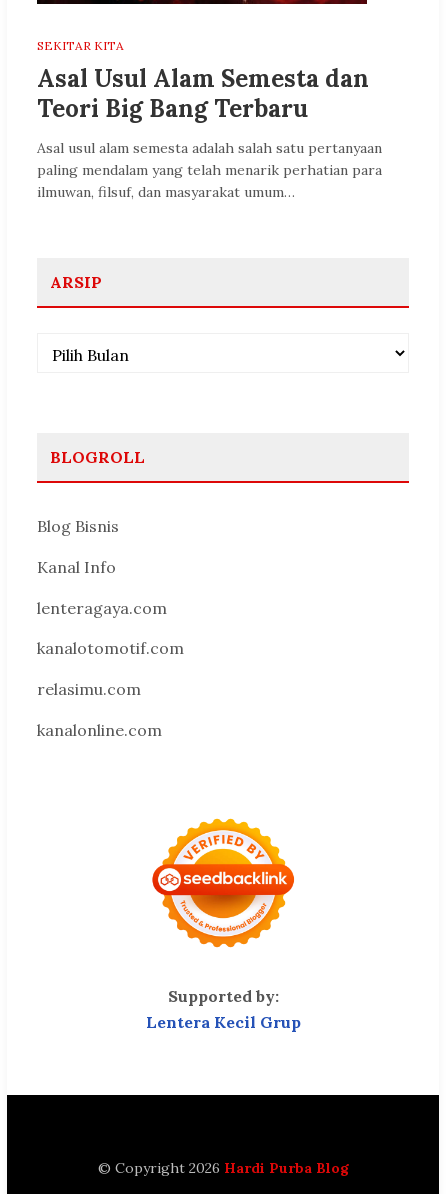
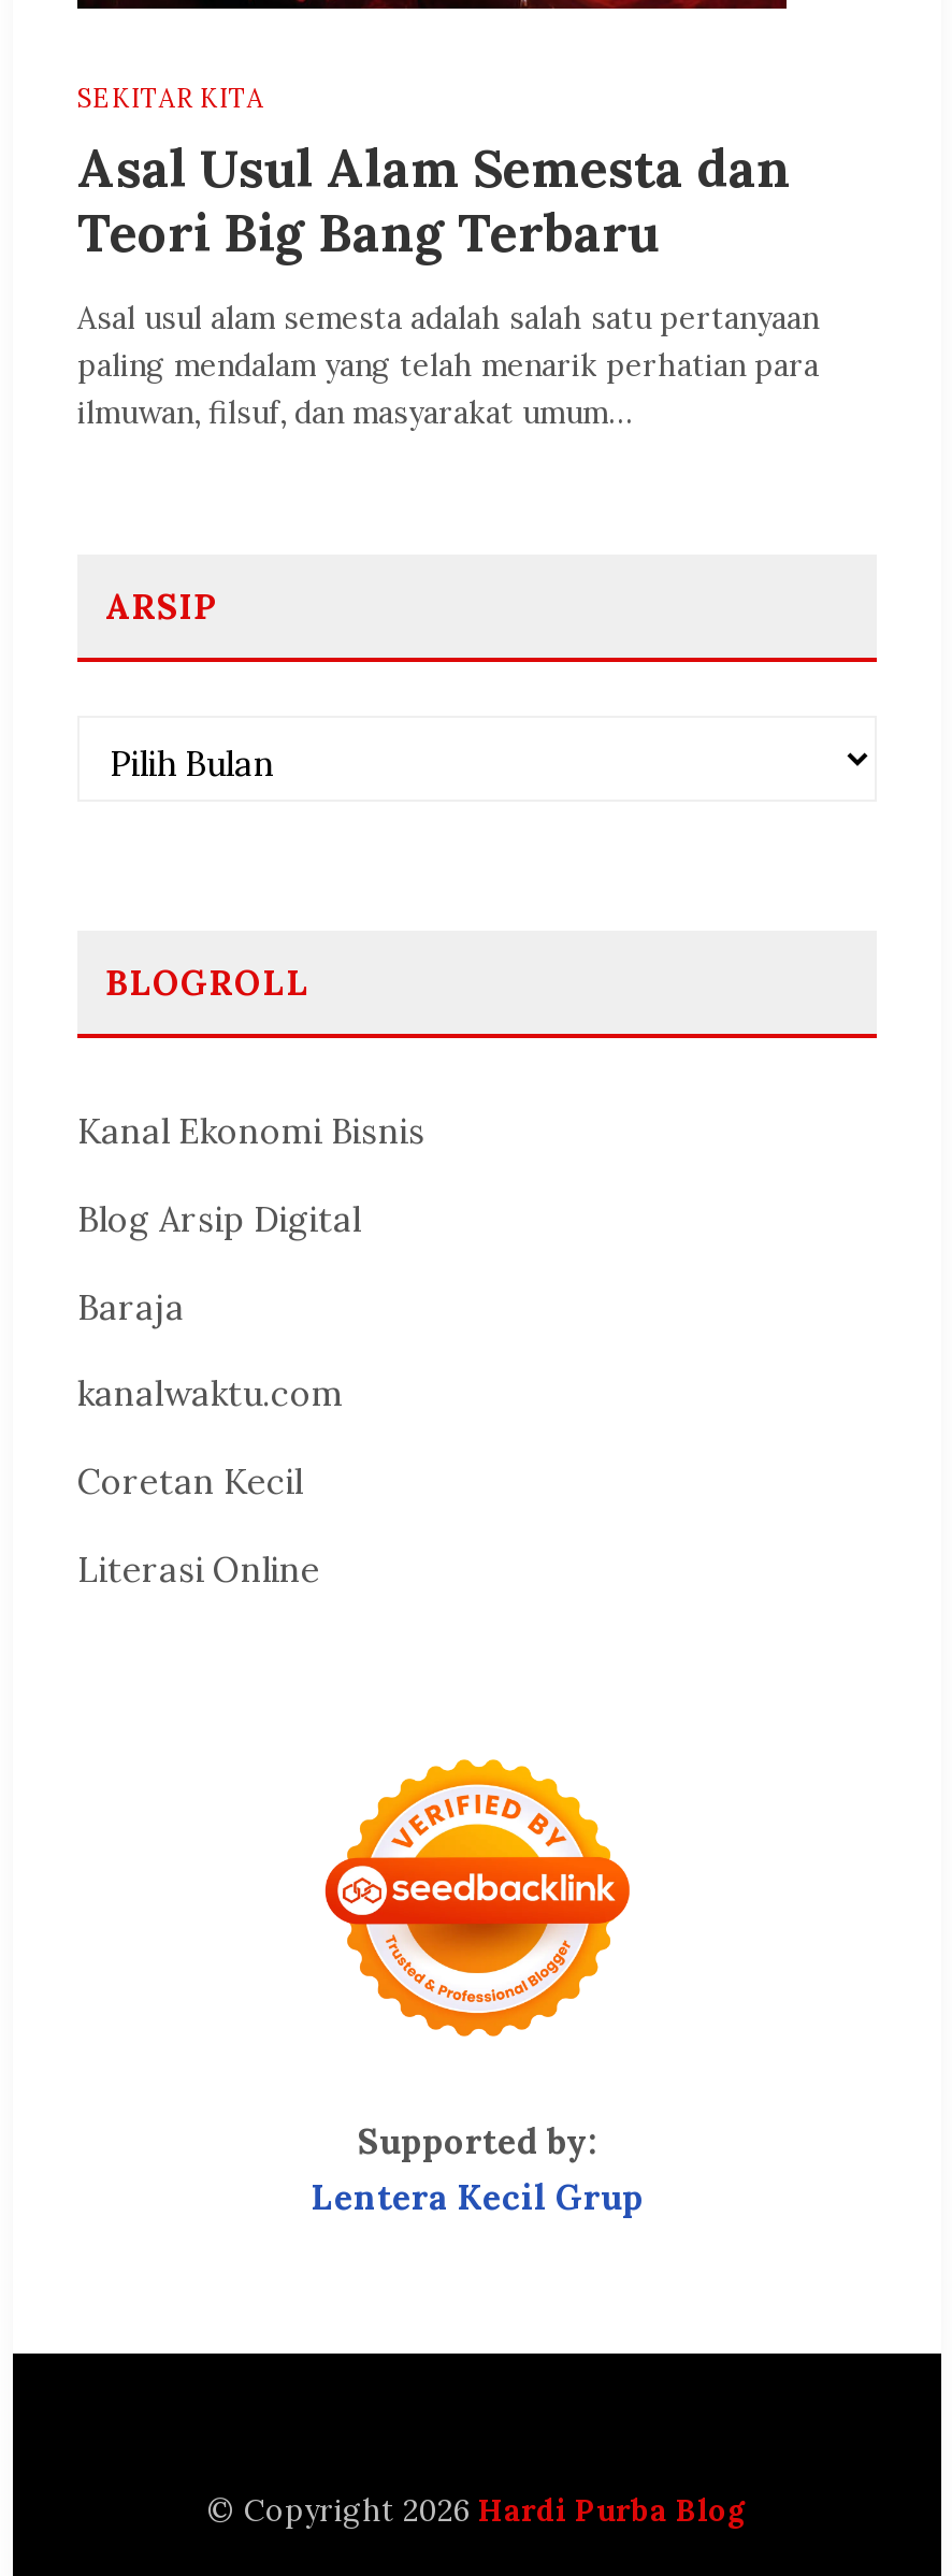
- Blog Bisnis
+ Kanal Ekonomi Bisnis

- Kanal Info
+ Blog Arsip Digital

- lenteragaya.com
+ Baraja

- kanalotomotif.com
+ kanalwaktu.com

- relasimu.com
+ Coretan Kecil

- kanalonline.com
+ Literasi Online
